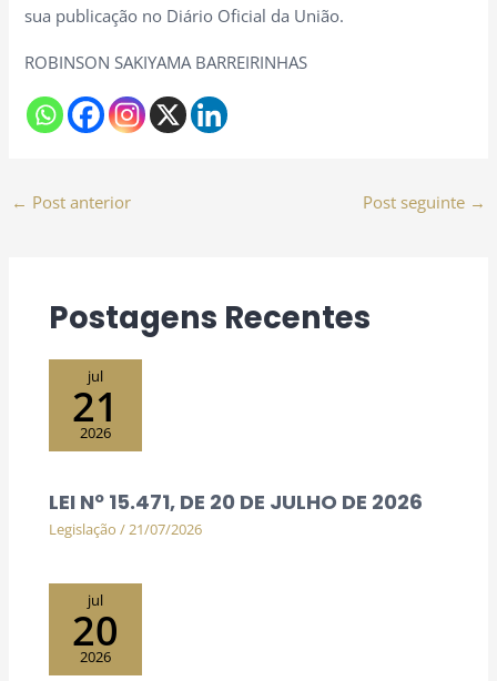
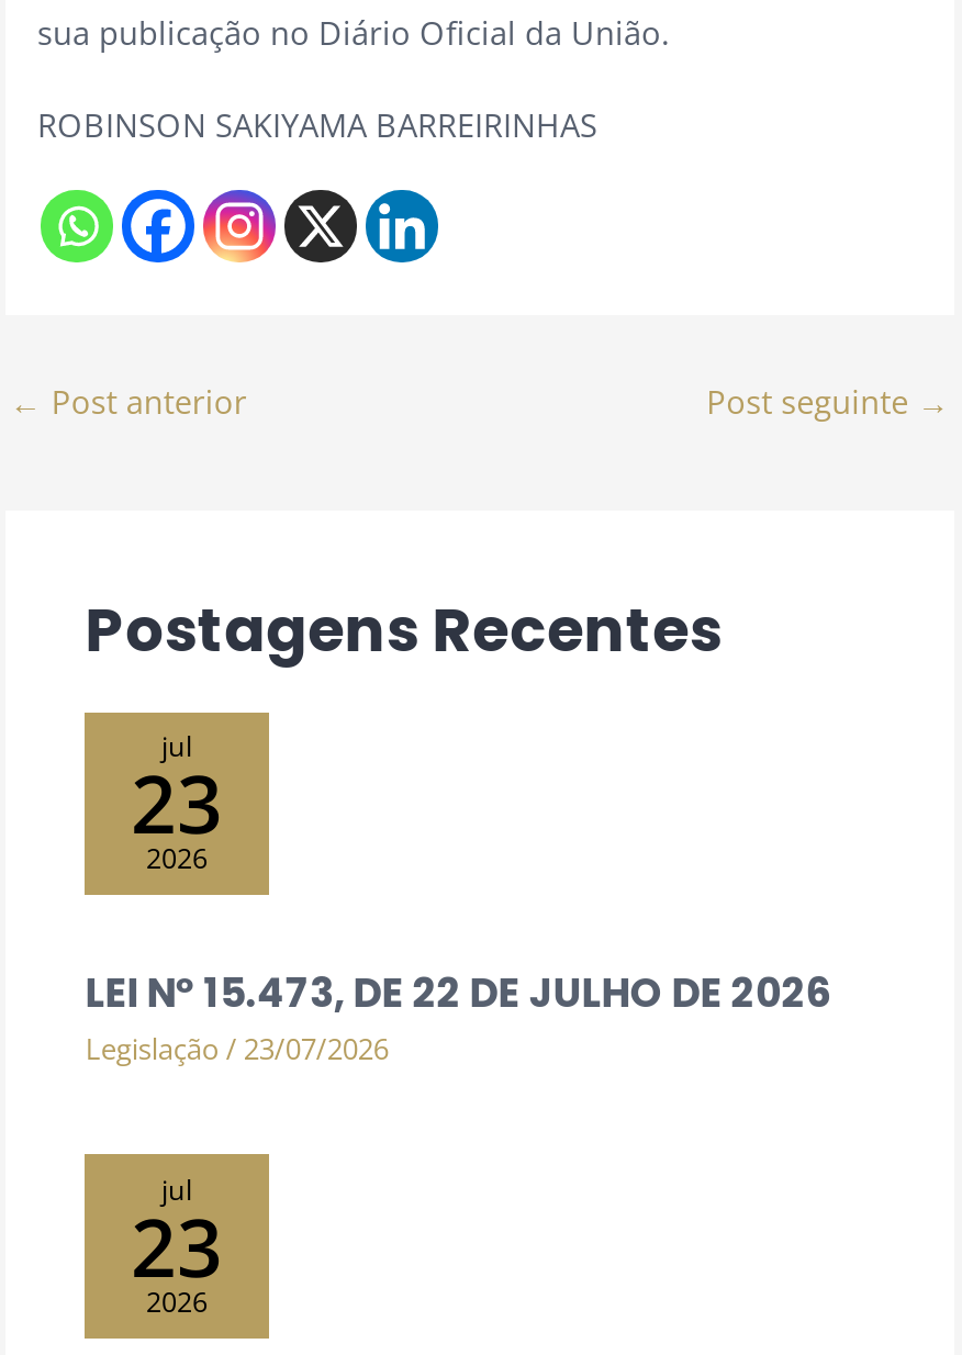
- 21
+ 23

- LEI Nº 15.471, DE 20 DE JULHO DE 2026
+ LEI Nº 15.473, DE 22 DE JULHO DE 2026

- Legislação / 21/07/2026
+ Legislação / 23/07/2026

- 20
+ 23
